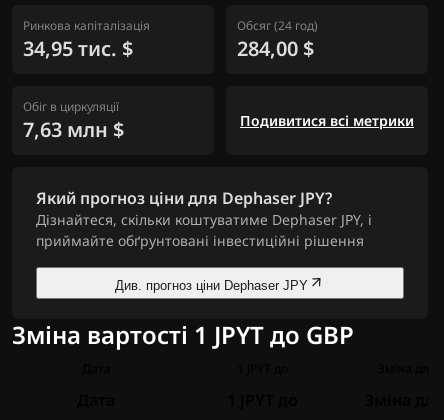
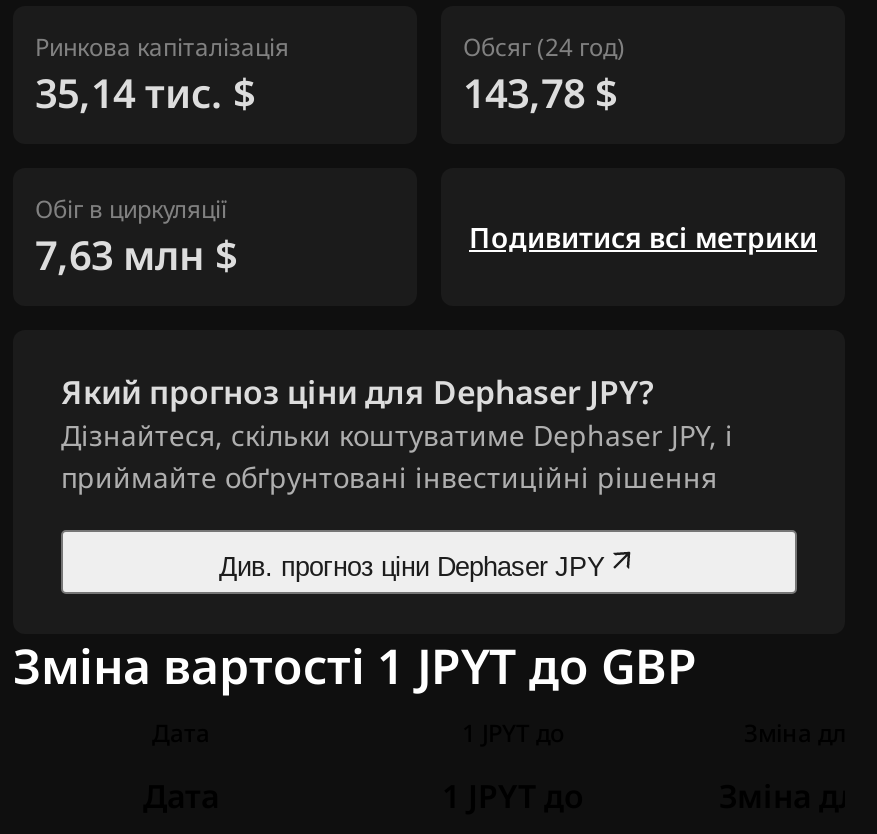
- 34,95 тис. $
+ 35,14 тис. $

- 284,00 $
+ 143,78 $
